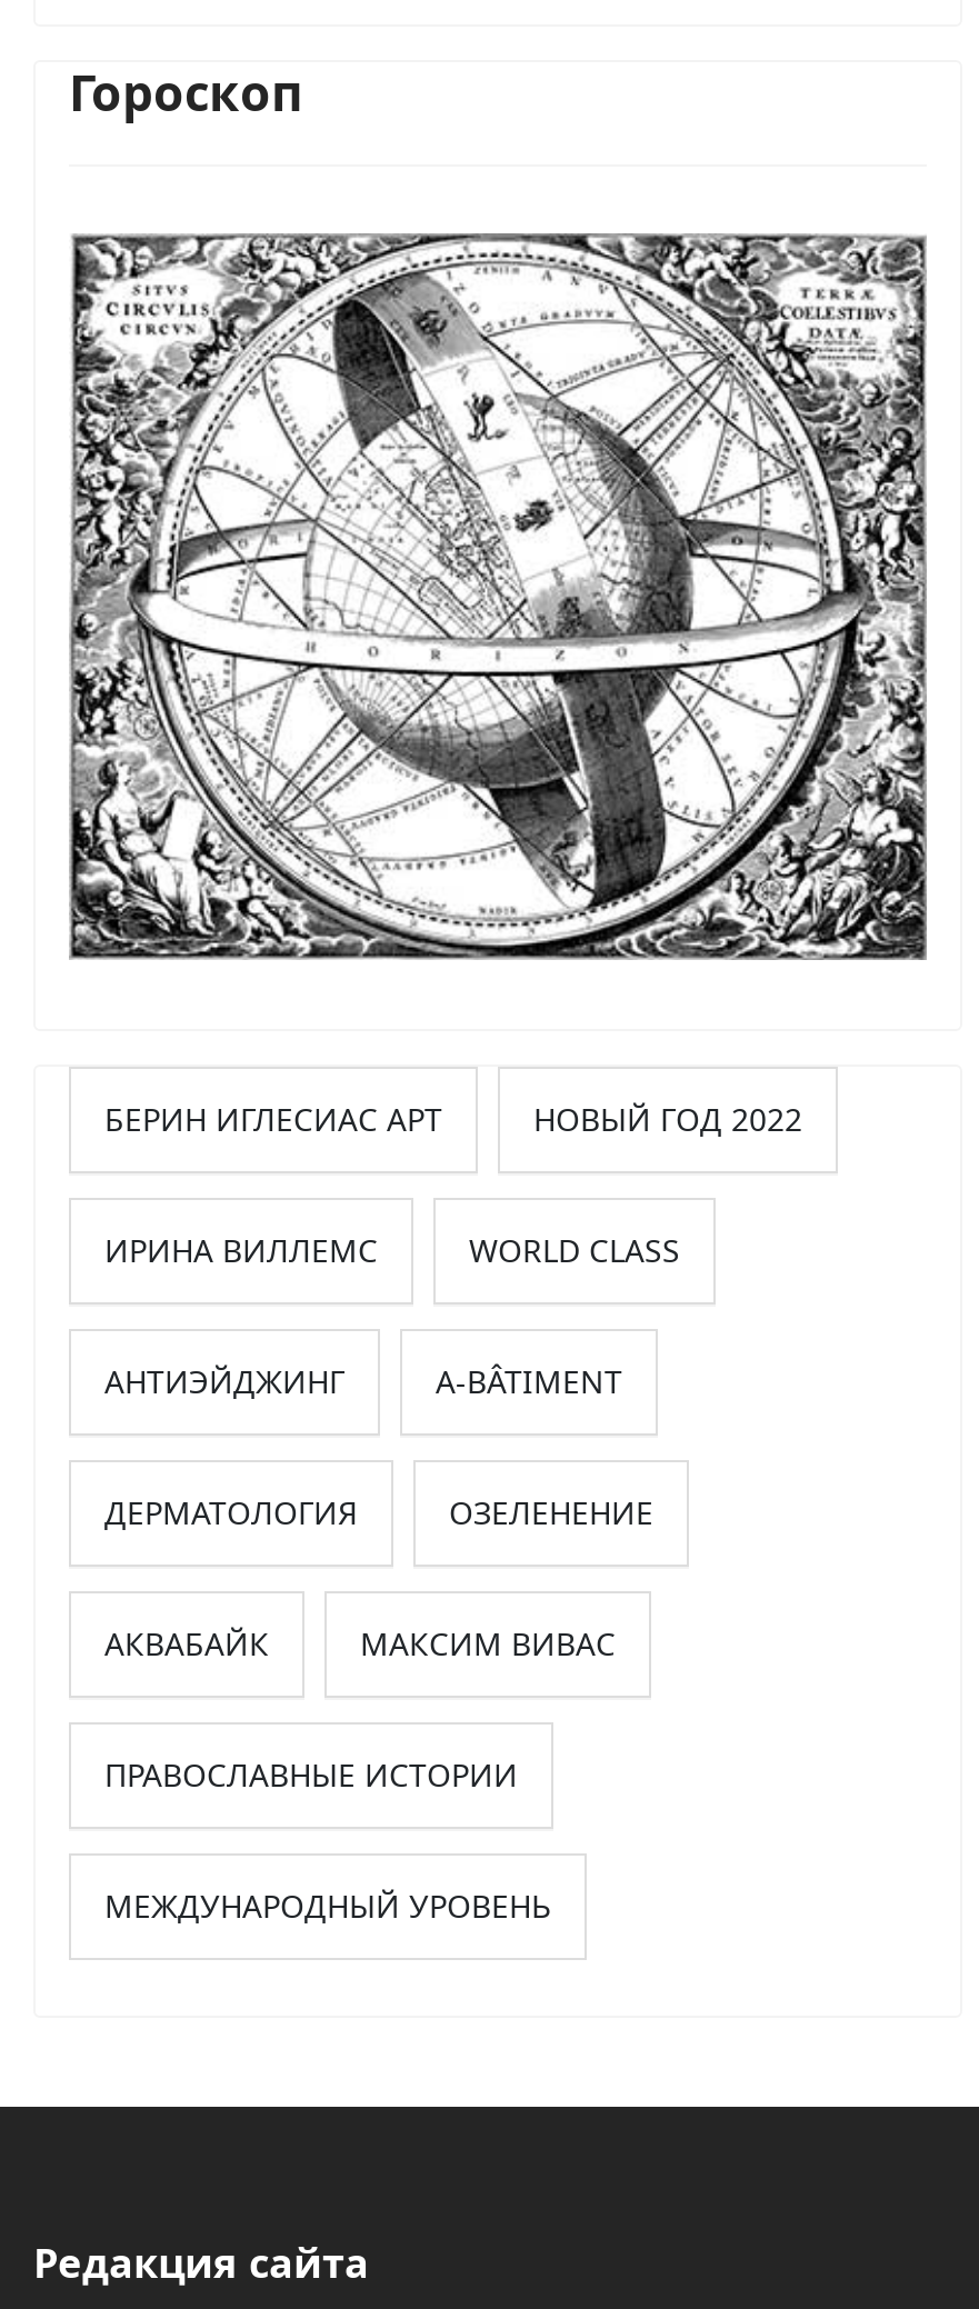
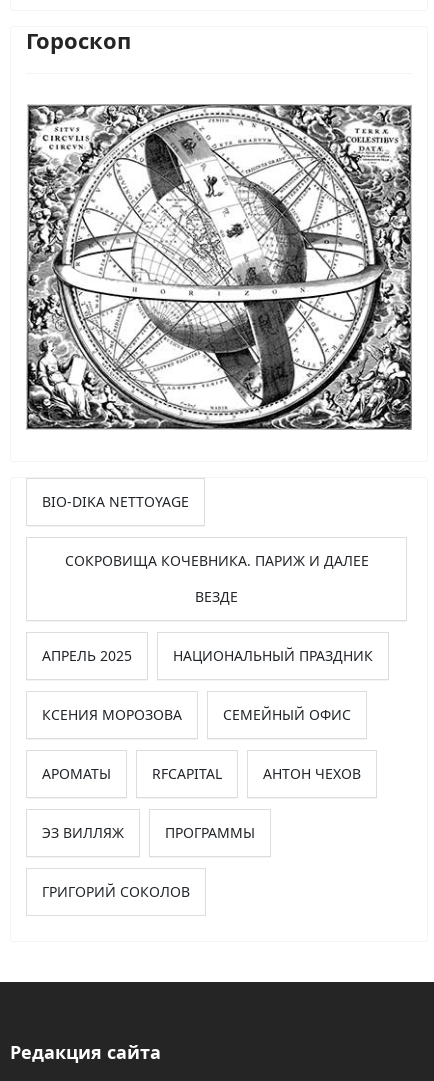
- БЕРИН ИГЛЕСИАС АРТ
- НОВЫЙ ГОД 2022
- ИРИНА ВИЛЛЕМС
- WORLD CLASS
- АНТИЭЙДЖИНГ
- A-BÂTIMENT
- ДЕРМАТОЛОГИЯ
- ОЗЕЛЕНЕНИЕ
- АКВАБАЙК
- МАКСИМ ВИВАС
- ПРАВОСЛАВНЫЕ ИСТОРИИ
- МЕЖДУНАРОДНЫЙ УРОВЕНЬ
+ BIO-DIKA NETTOYAGE
+ СОКРОВИЩА КОЧЕВНИКА. ПАРИЖ И ДАЛЕЕ
+ ВЕЗДЕ
+ АПРЕЛЬ 2025
+ НАЦИОНАЛЬНЫЙ ПРАЗДНИК
+ КСЕНИЯ МОРОЗОВА
+ СЕМЕЙНЫЙ ОФИС
+ АРОМАТЫ
+ RFCAPITAL
+ АНТОН ЧЕХОВ
+ ЭЗ ВИЛЛЯЖ
+ ПРОГРАММЫ
+ ГРИГОРИЙ СОКОЛОВ
